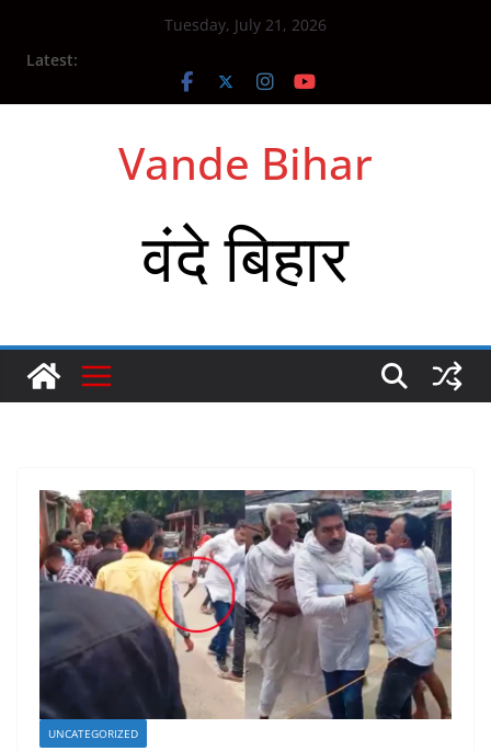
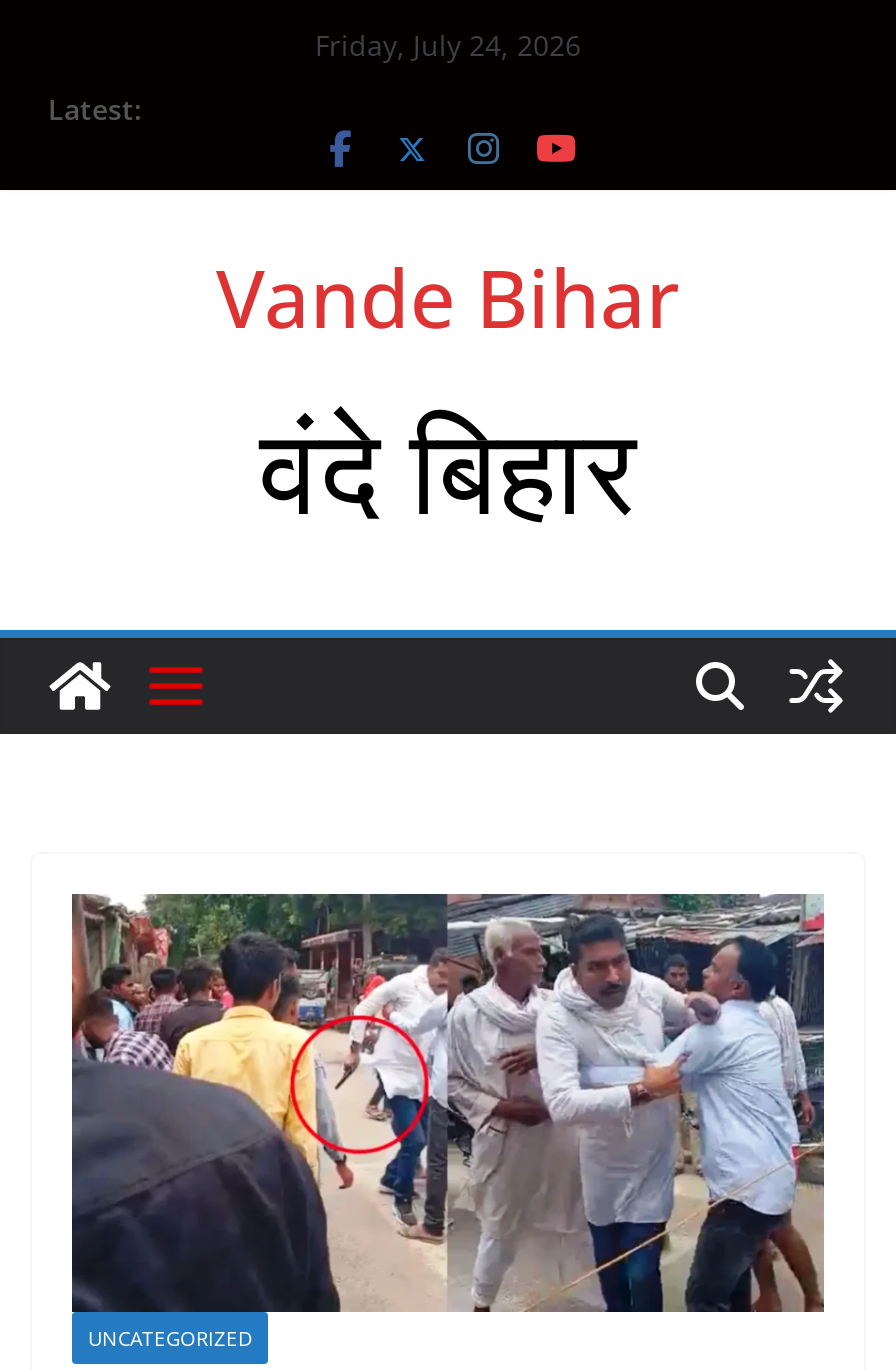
- Tuesday, July 21, 2026
+ Friday, July 24, 2026
